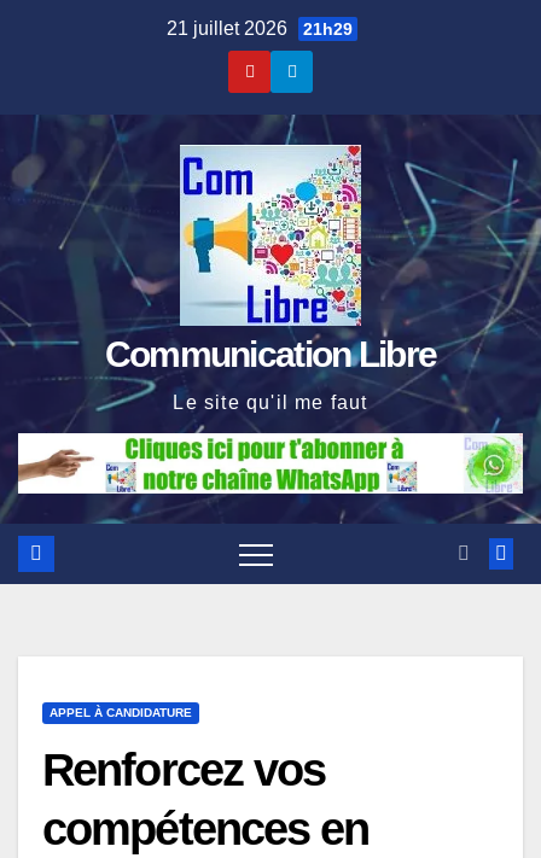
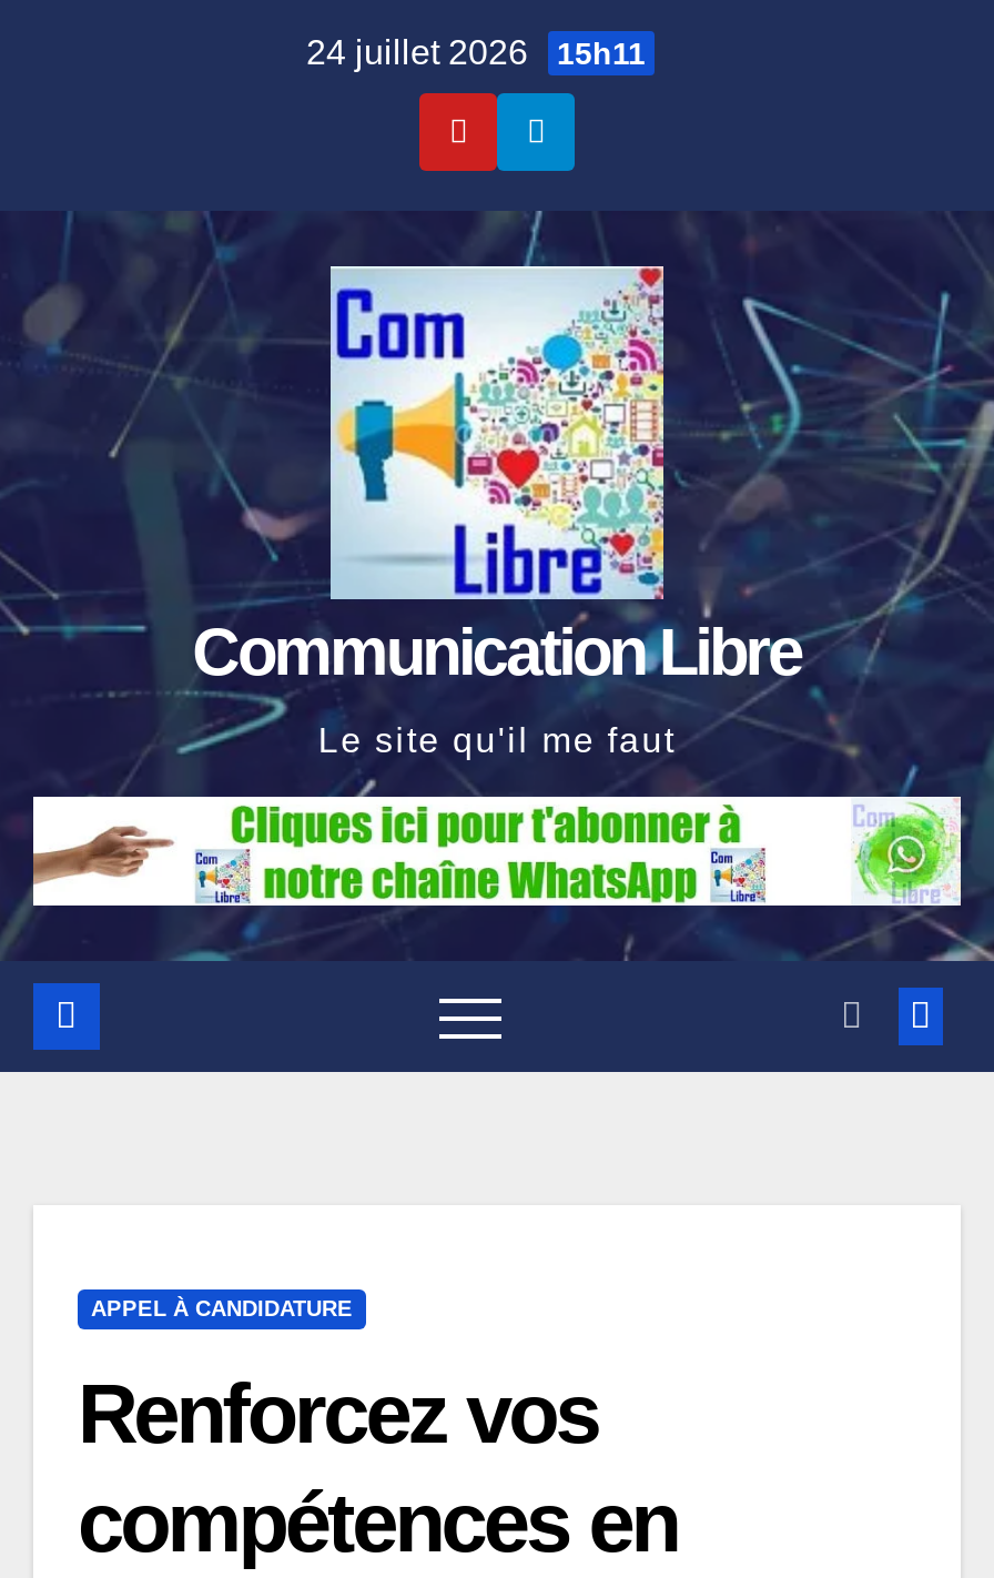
- 21 juillet 2026 21h29
+ 24 juillet 2026 15h11
